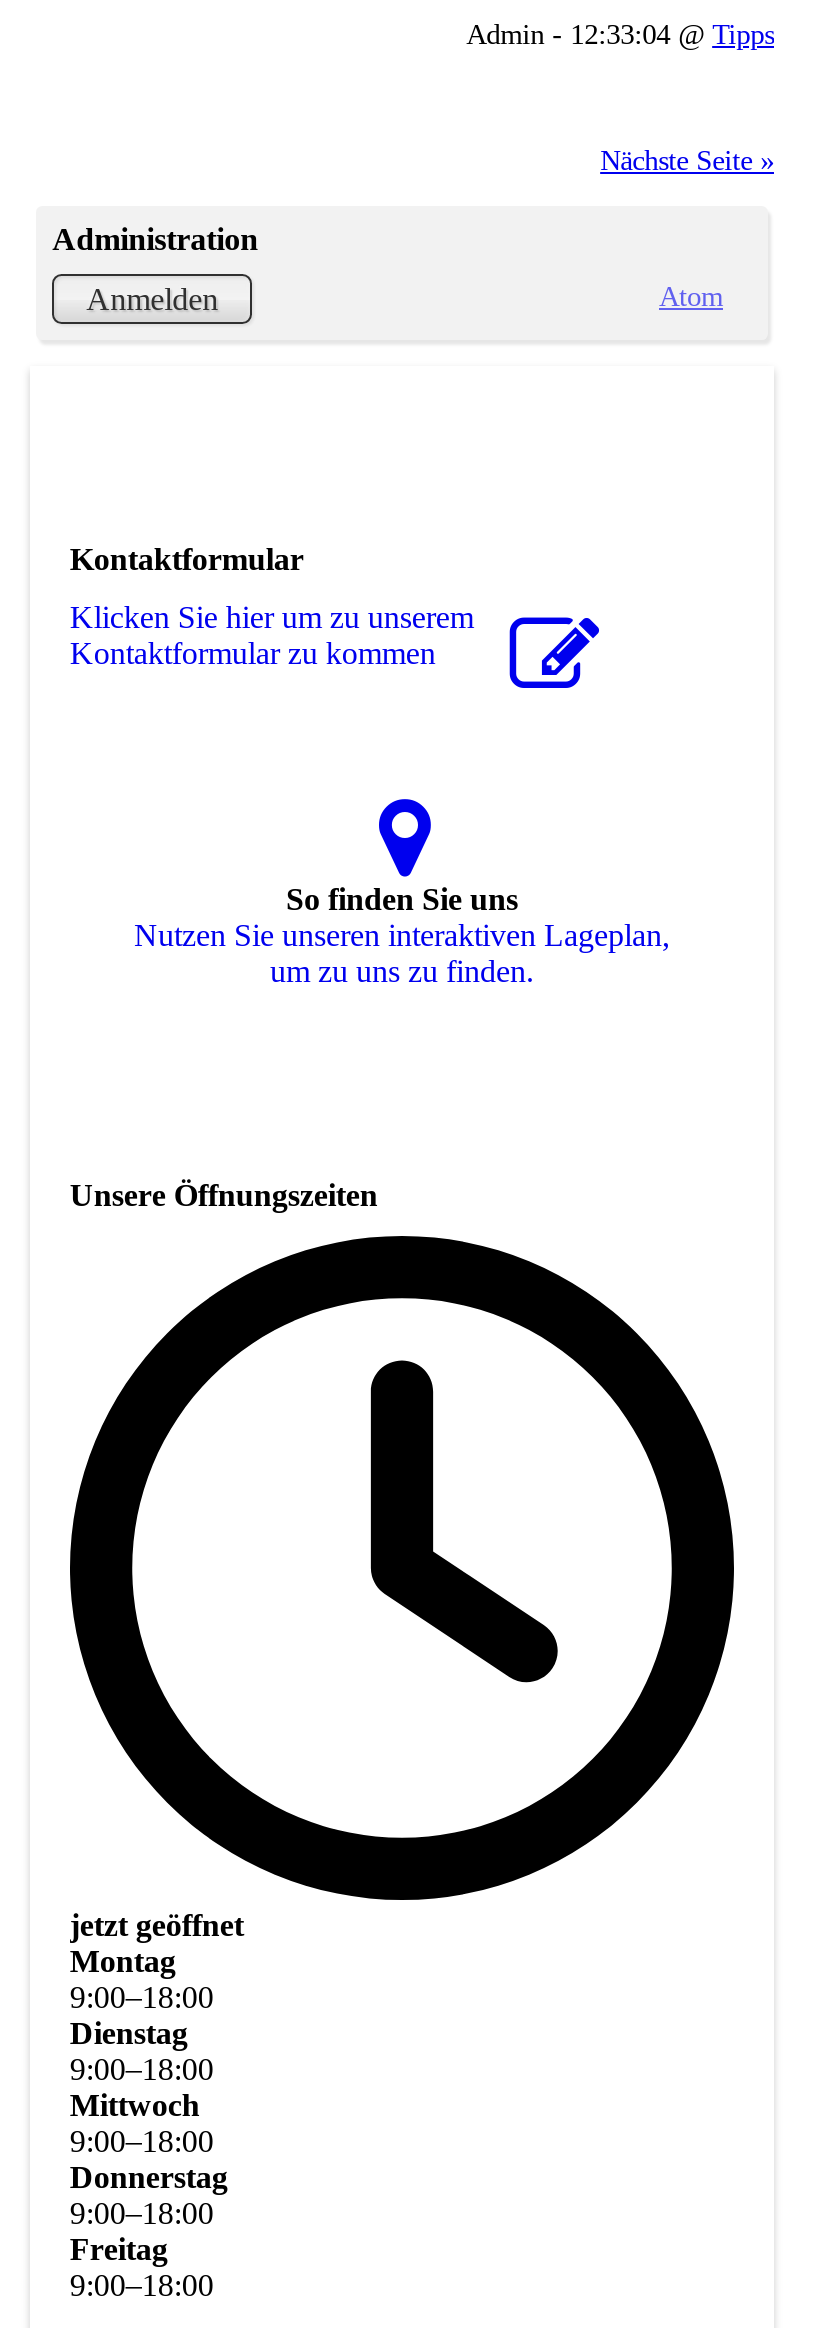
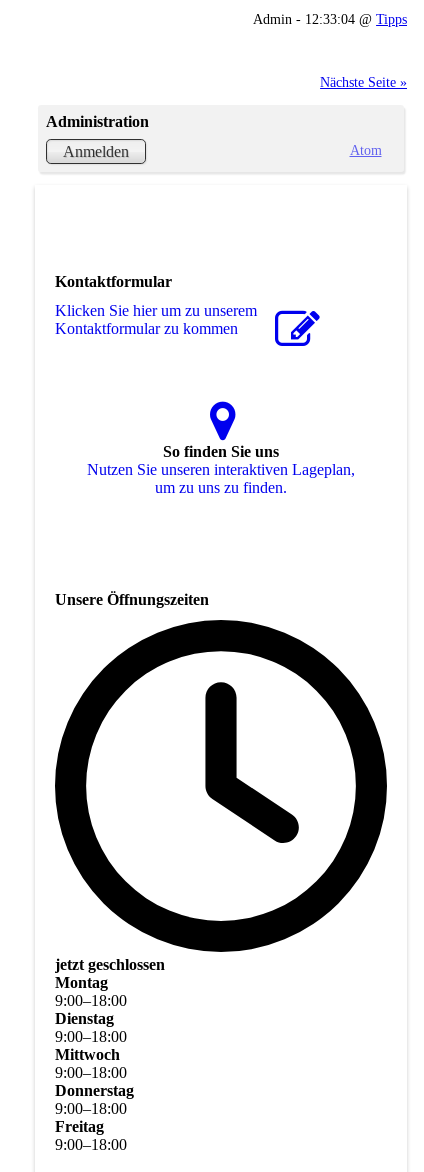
- jetzt geöffnet
+ jetzt geschlossen
